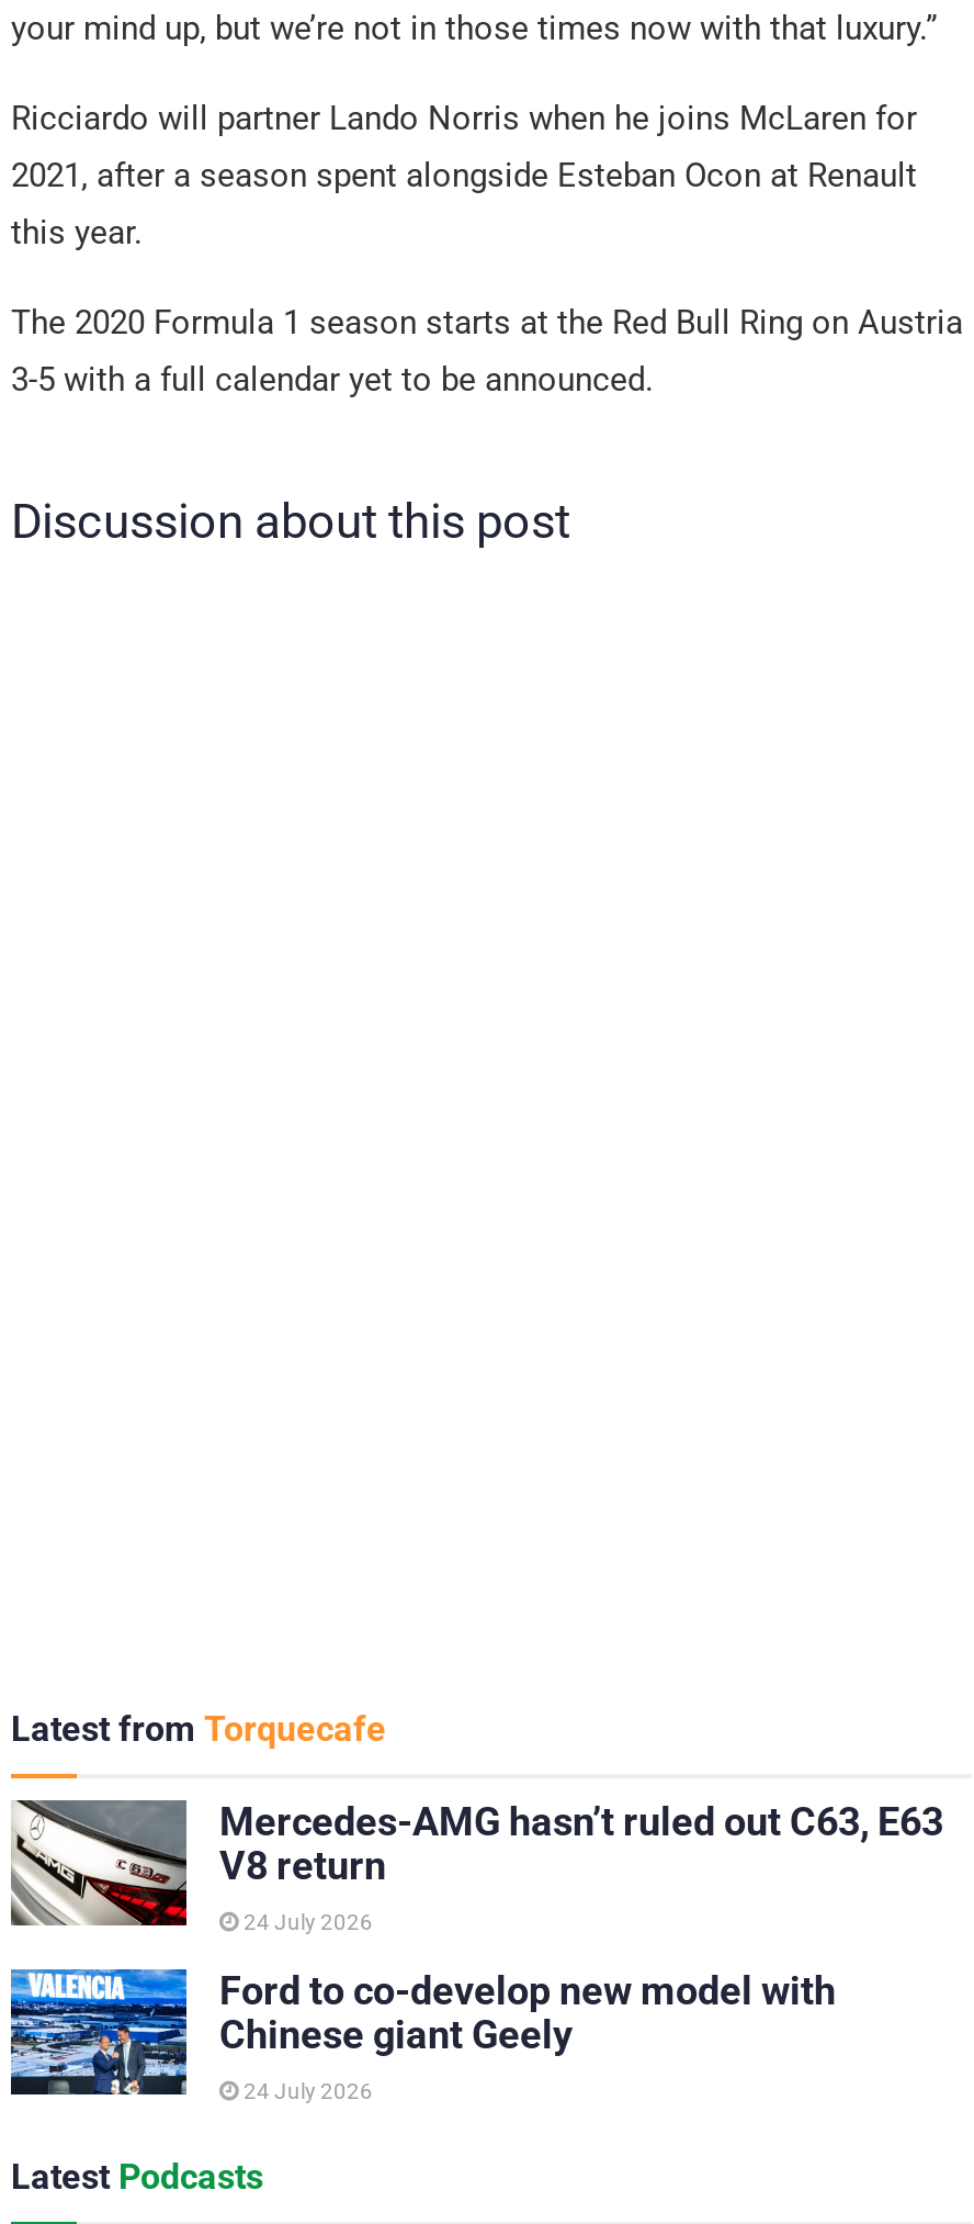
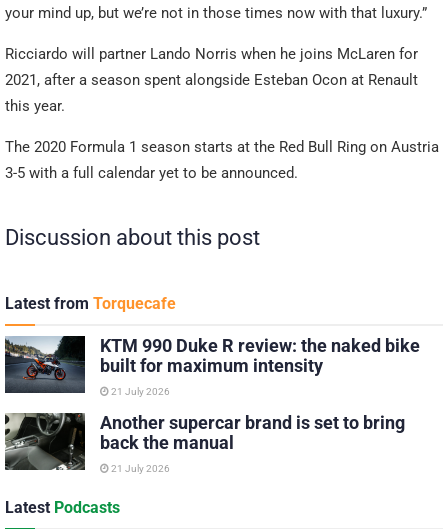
- [image]
- Mercedes-AMG hasn’t ruled out C63, E63
- V8 return
+ [image]
+ KTM 990 Duke R review: the naked bike
+ built for maximum intensity

- 24 July 2026
+ 21 July 2026

- [image]
- Ford to co-develop new model with
- Chinese giant Geely
+ [image]
+ Another supercar brand is set to bring
+ back the manual

- 24 July 2026
+ 21 July 2026
